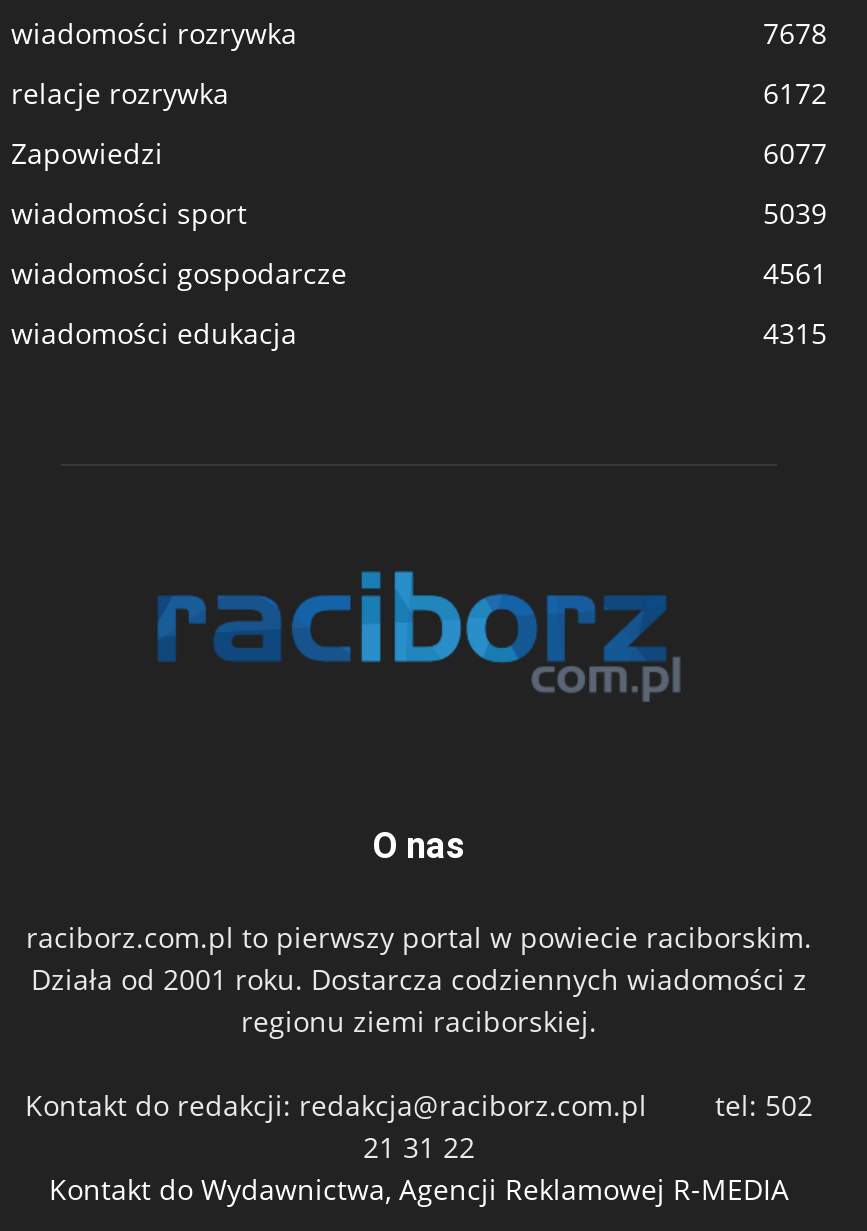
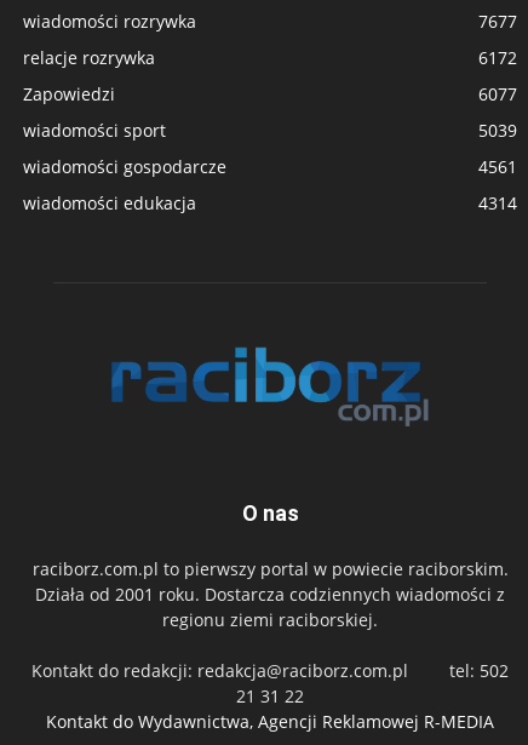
- 7678
+ 7677

- 4315
+ 4314
